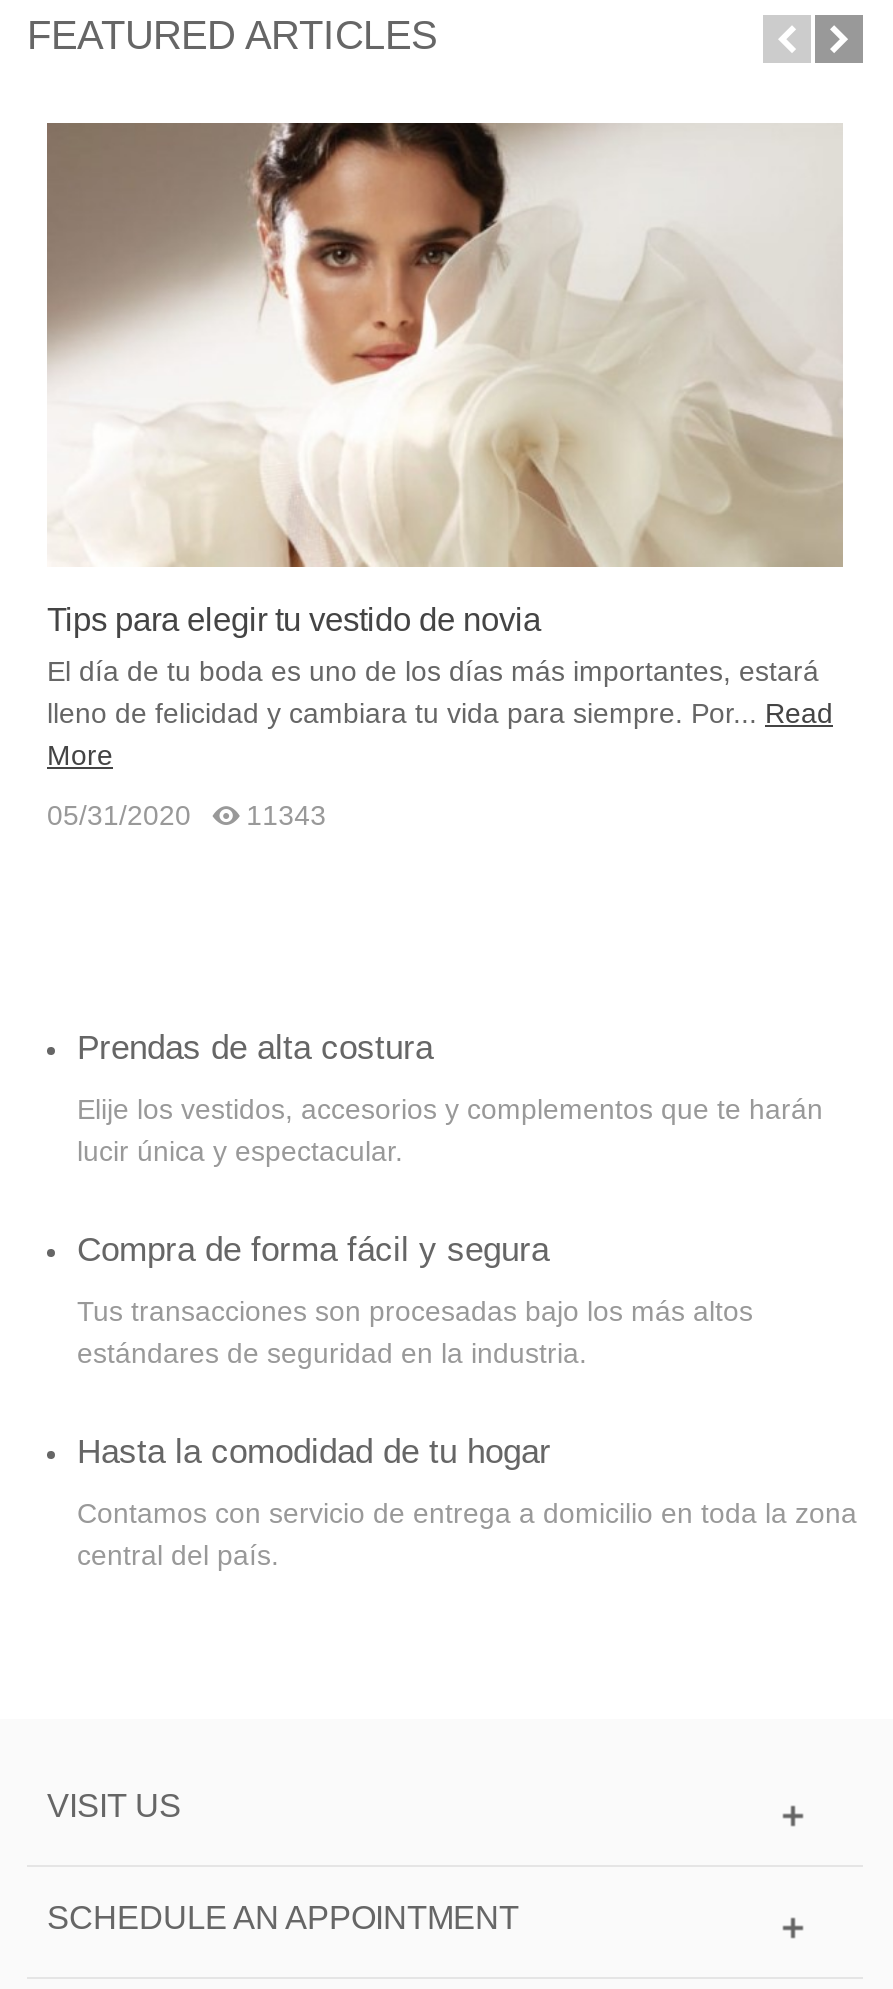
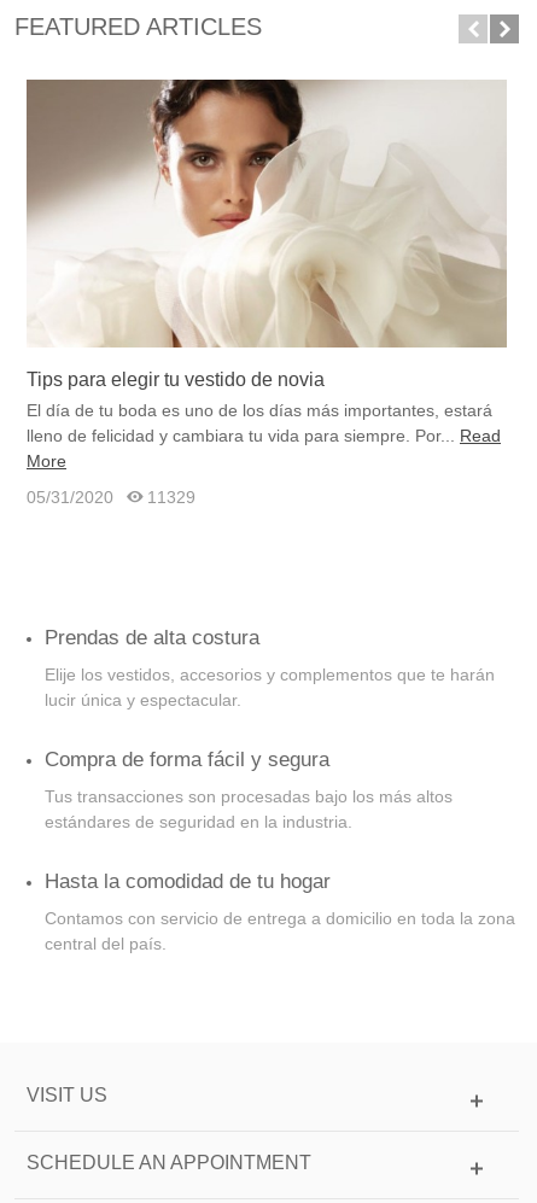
- 05/31/2020 11343
+ 05/31/2020 11329
